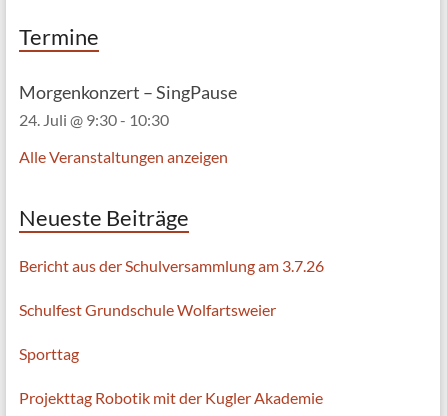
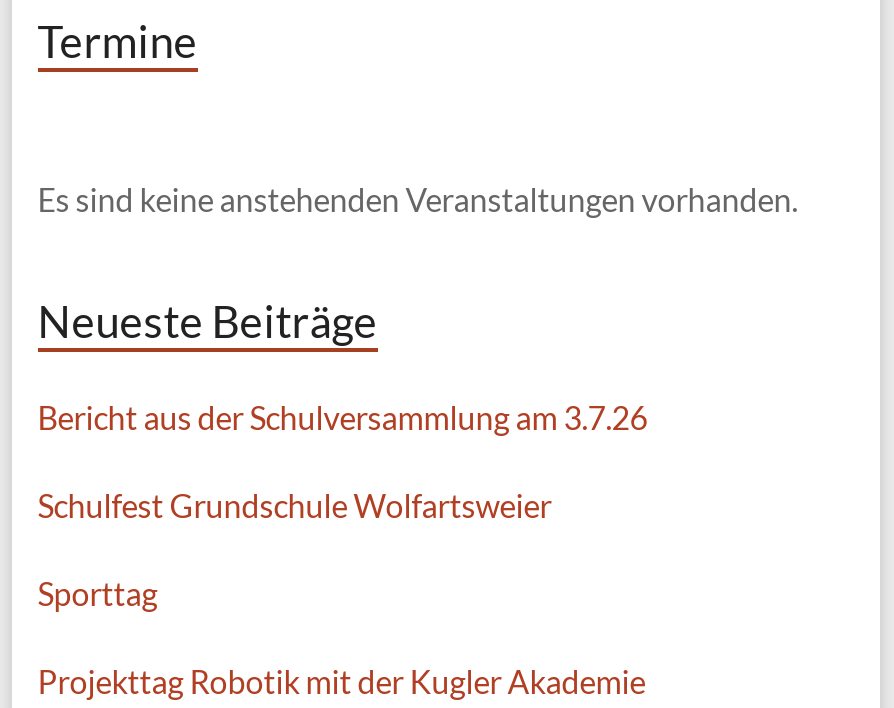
- Morgenkonzert – SingPause
- 24. Juli @ 9:30 - 10:30
- Alle Veranstaltungen anzeigen
+ Es sind keine anstehenden Veranstaltungen vorhanden.
